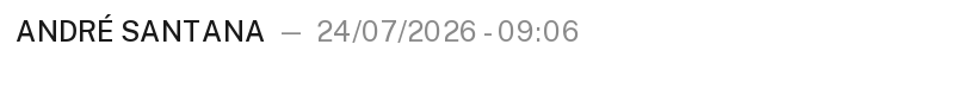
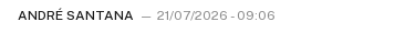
- ANDRÉ SANTANA 24/07/2026 - 09:06
+ ANDRÉ SANTANA 21/07/2026 - 09:06
